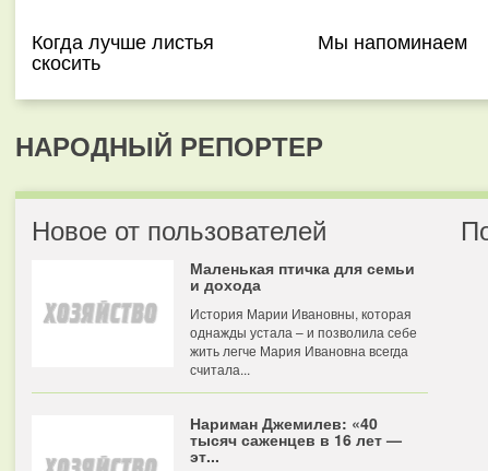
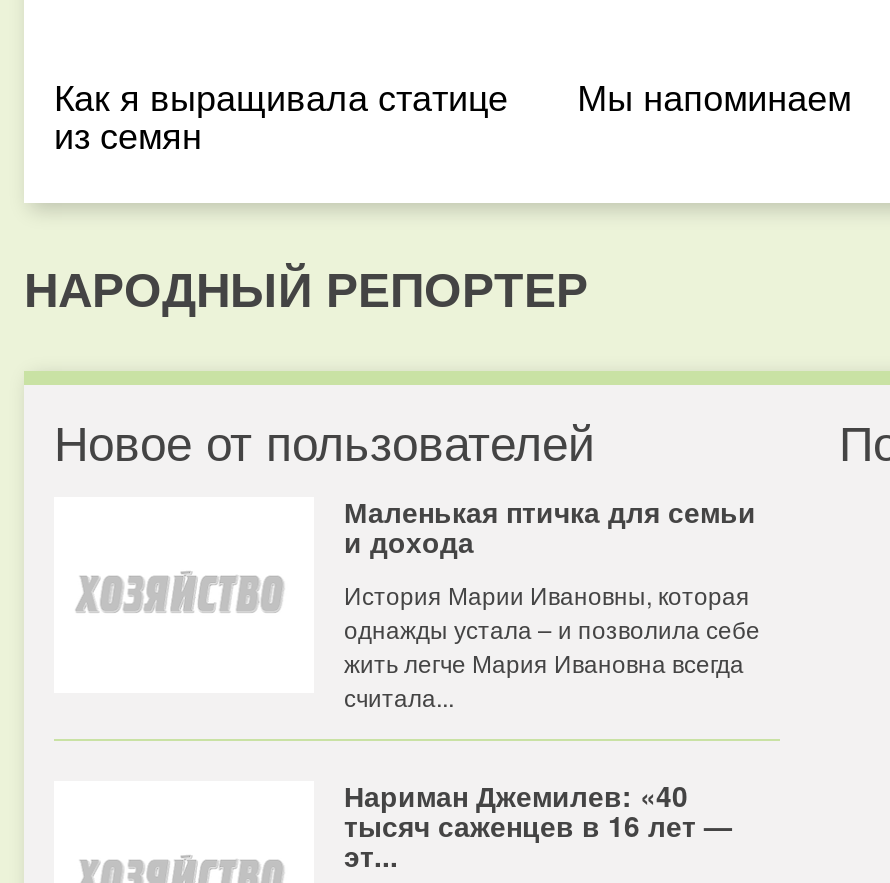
- Когда лучше листья
- скосить
+ Как я выращивала статице
+ из семян
